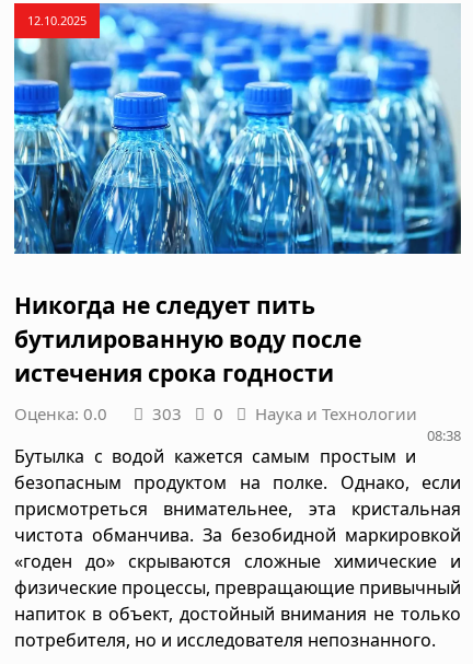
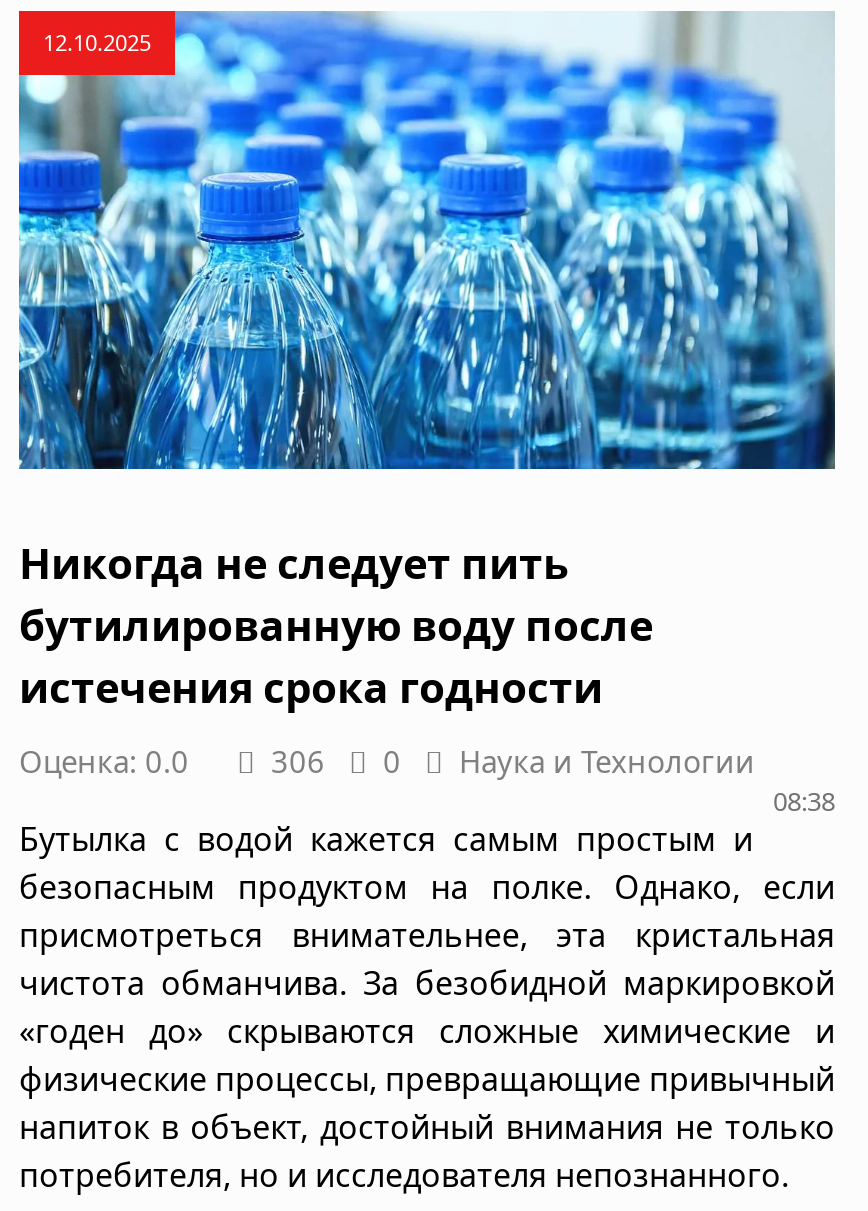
- Оценка: 0.0 303 0 Наука и Технологии
+ Оценка: 0.0 306 0 Наука и Технологии
